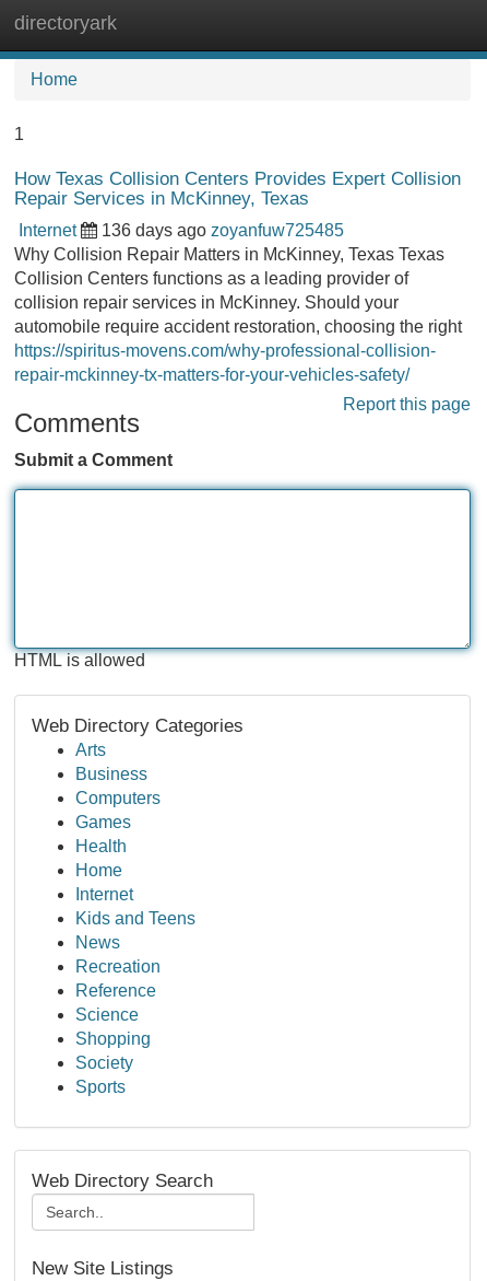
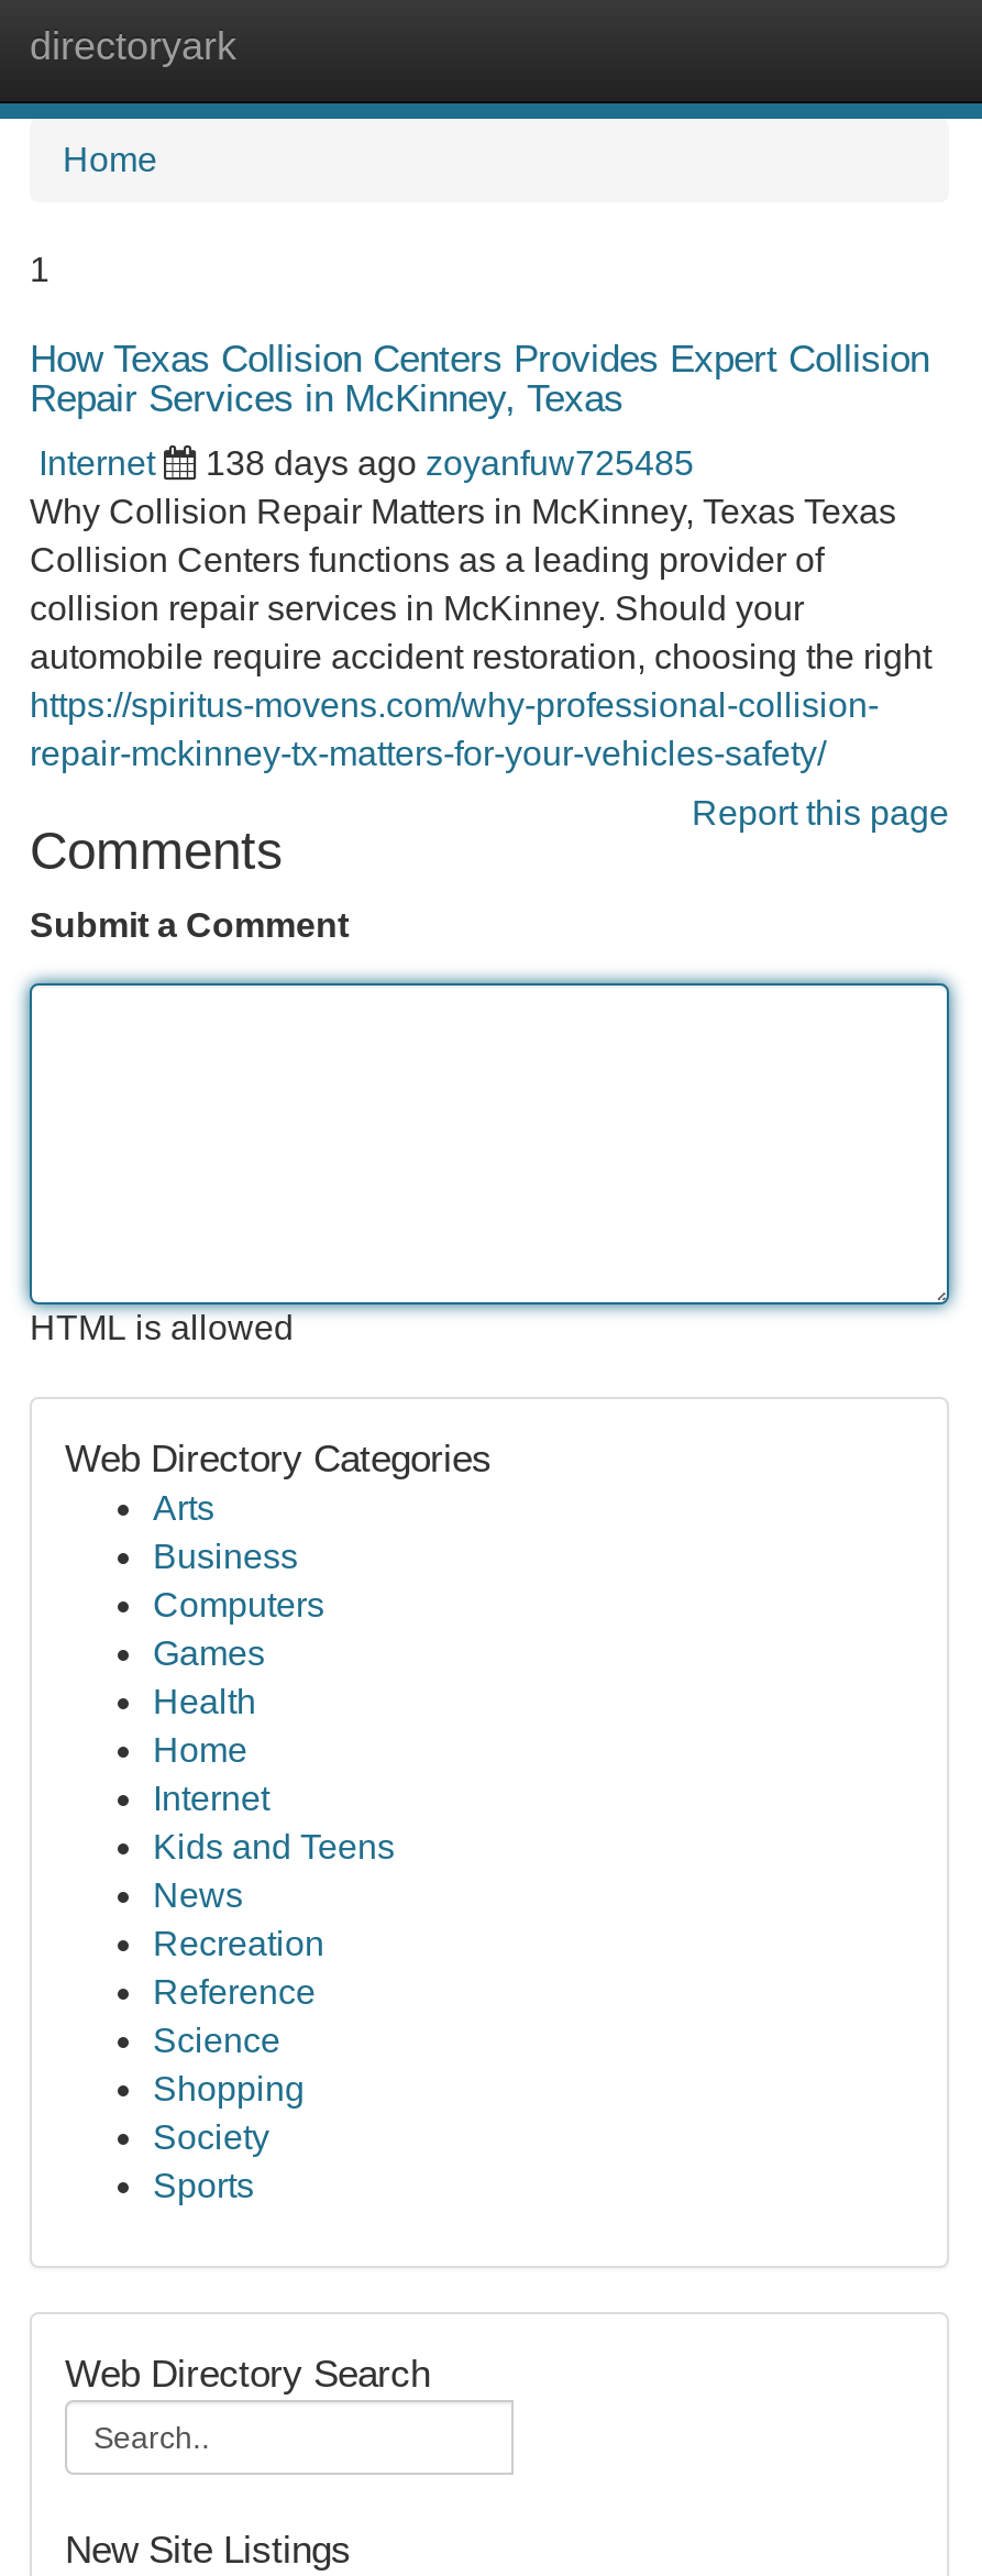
- 136 days ago zoyanfuw725485
+ 138 days ago zoyanfuw725485
